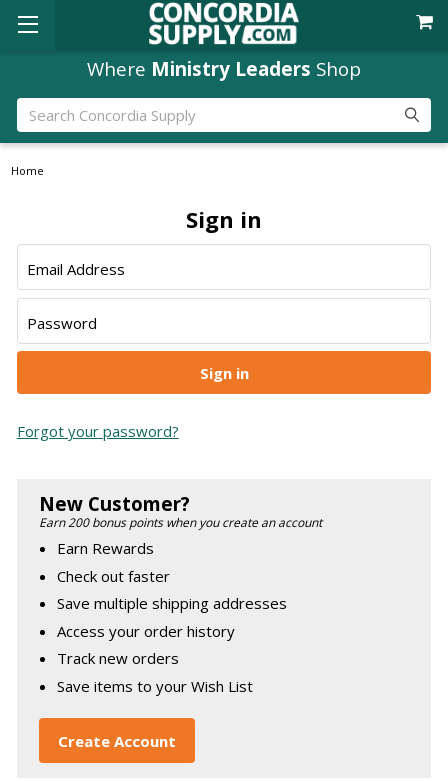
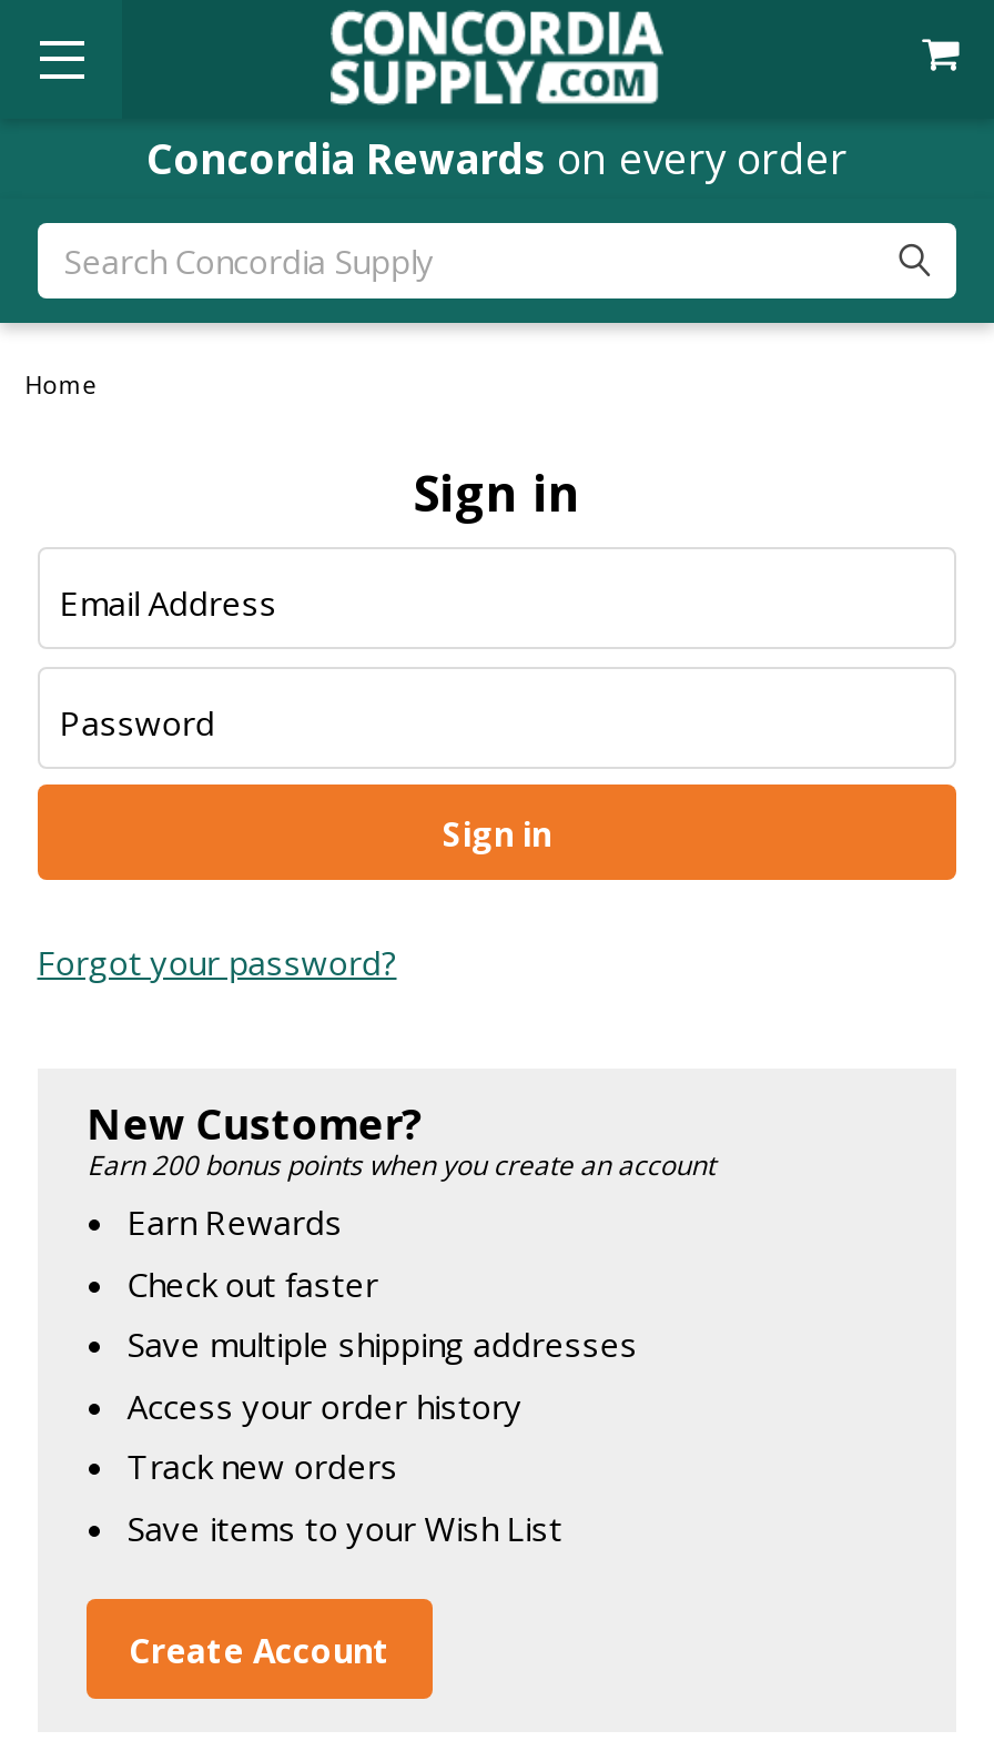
- Where Ministry Leaders Shop
+ Concordia Rewards on every order
